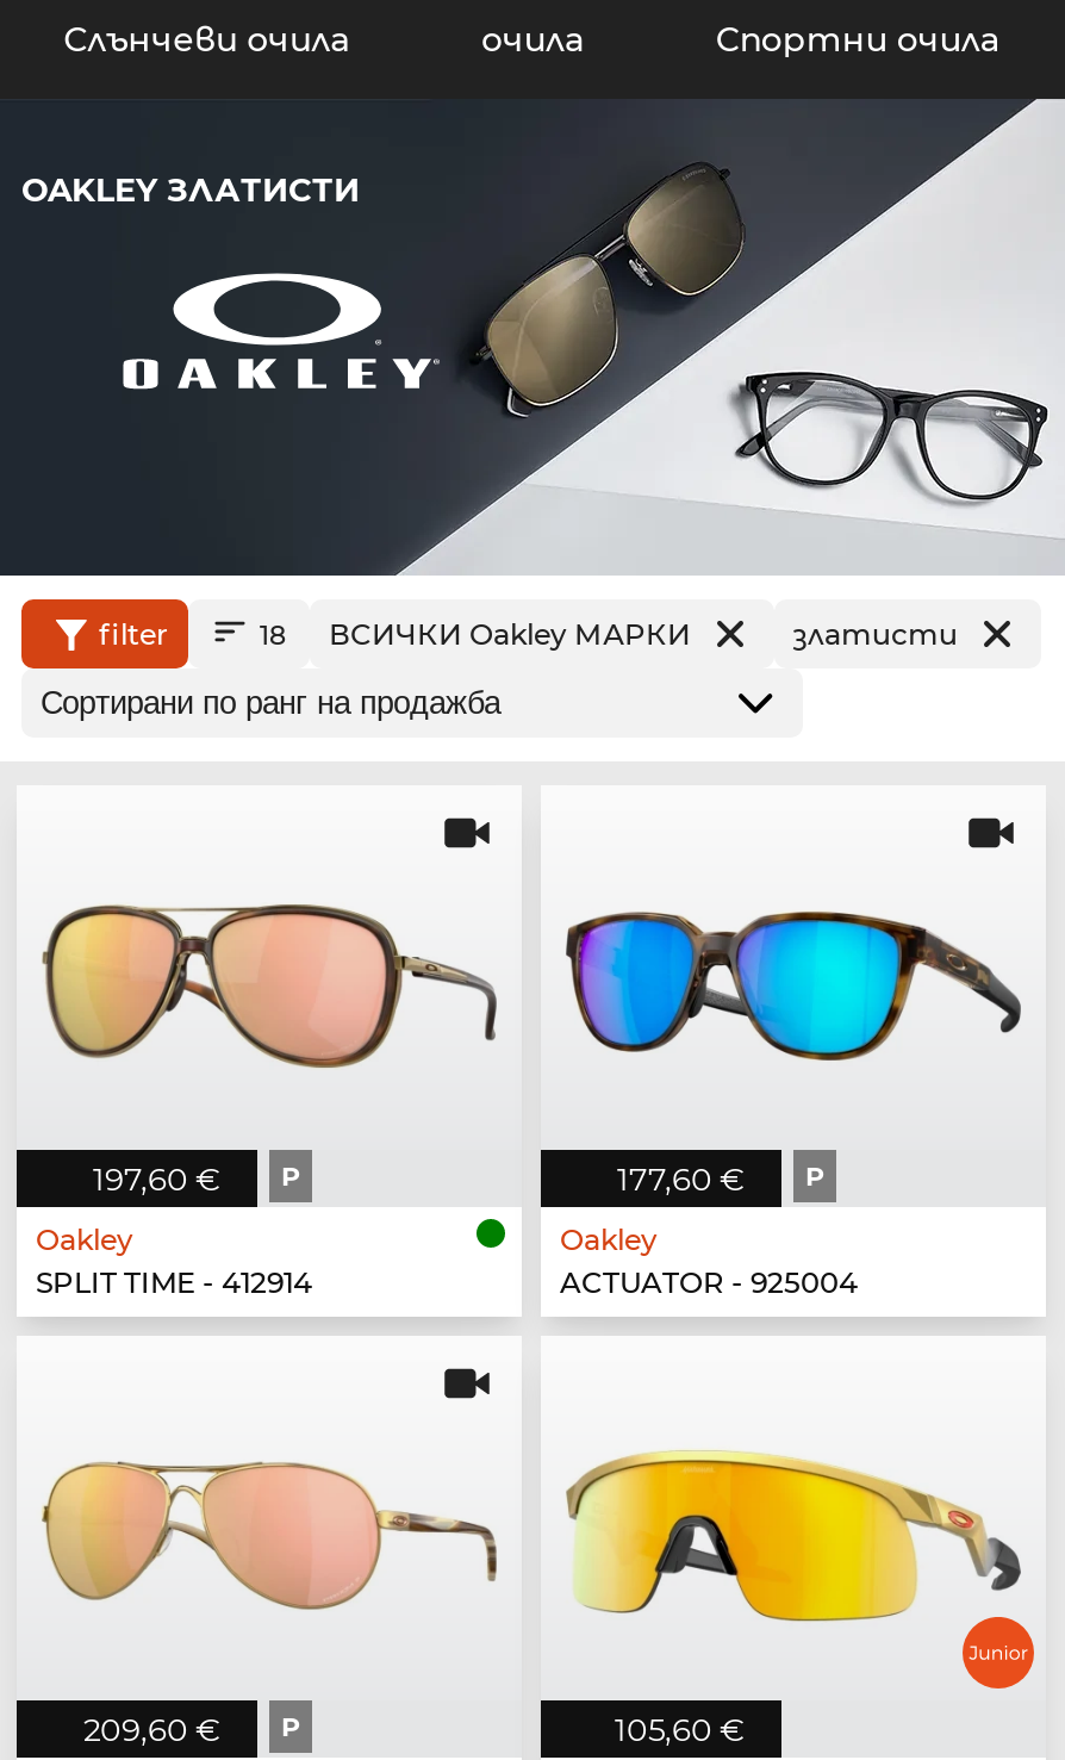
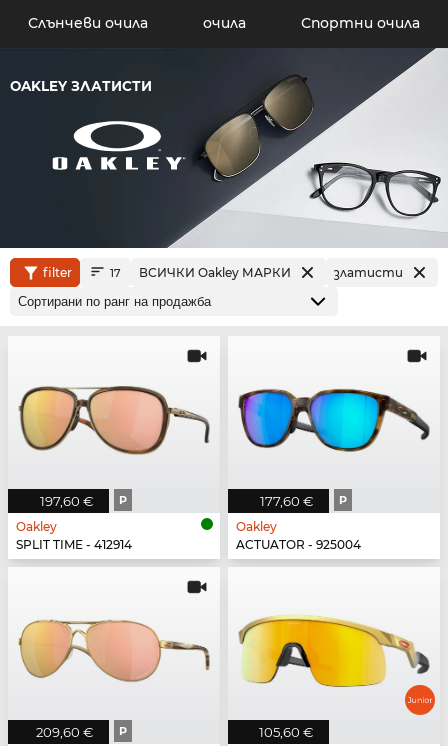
- 18 ВСИЧКИ Oakley МАРКИ
+ 17 ВСИЧКИ Oakley МАРКИ
